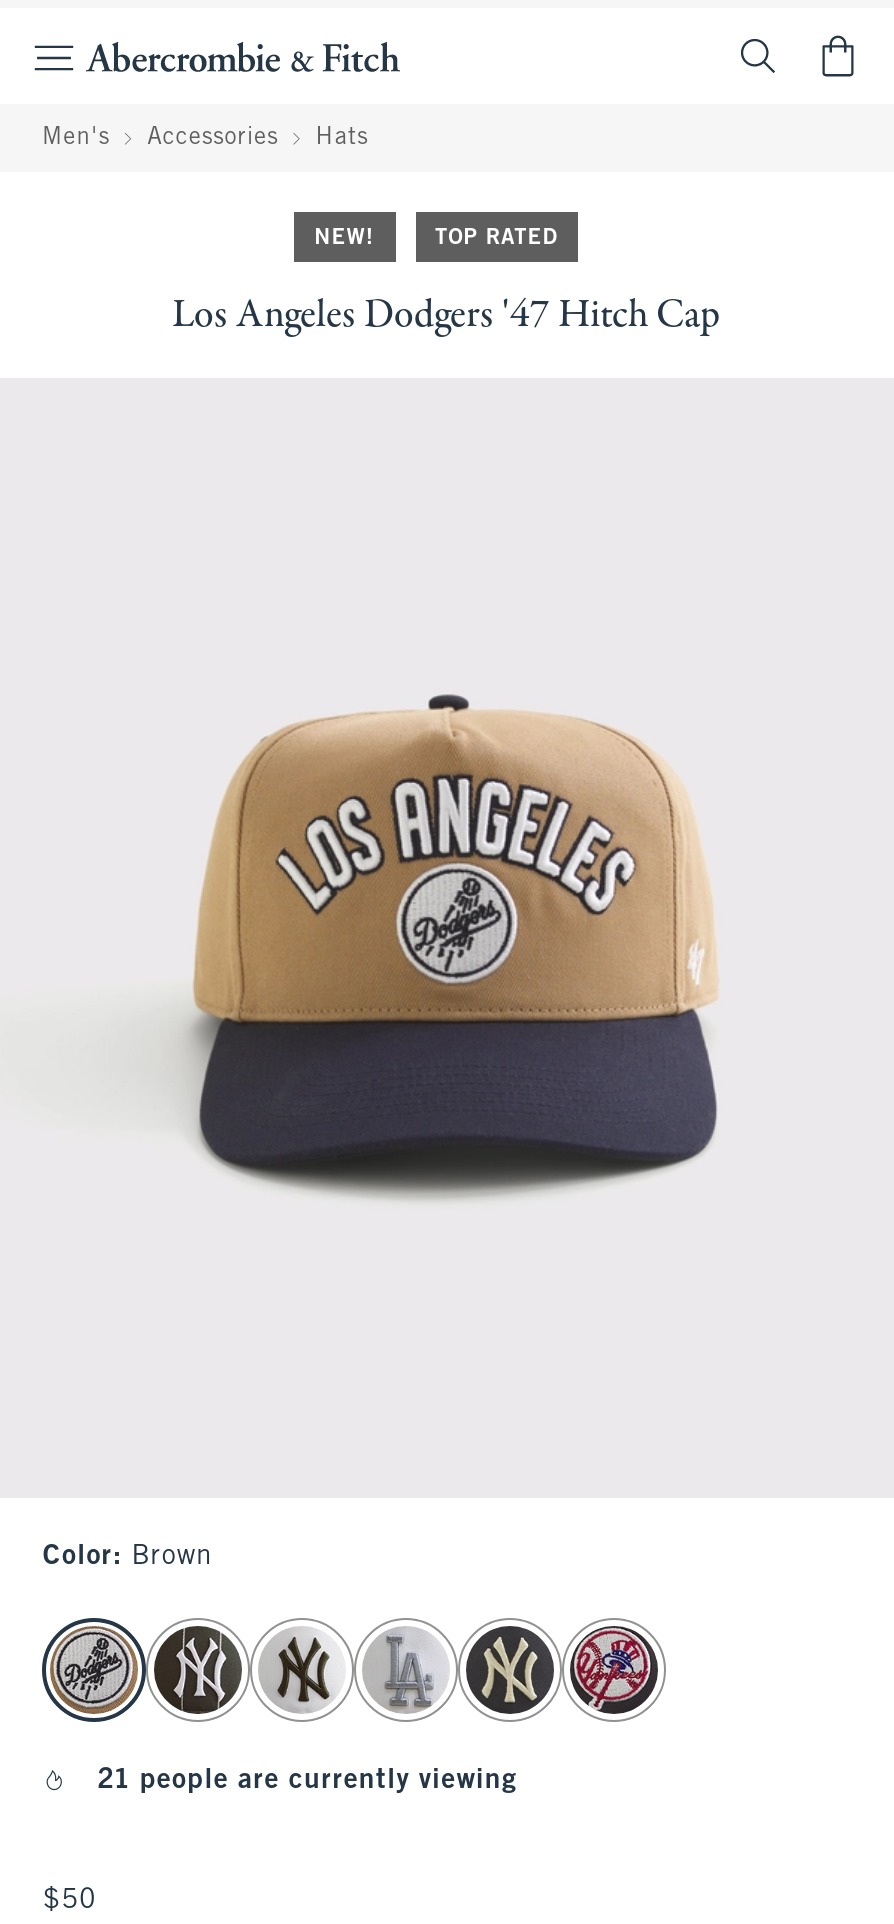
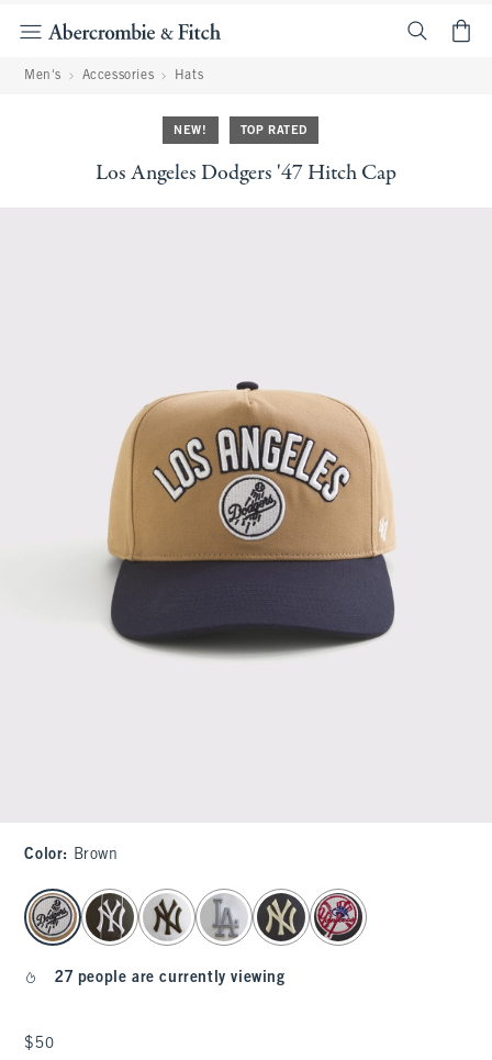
- 21 people are currently viewing
+ 27 people are currently viewing
